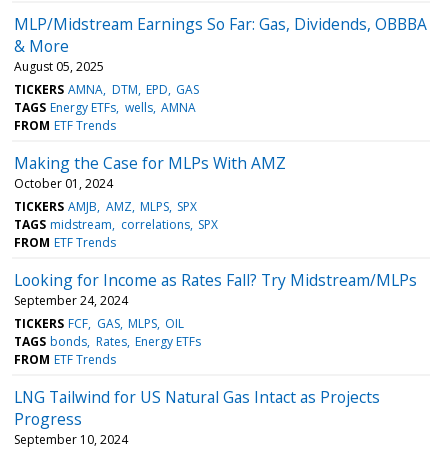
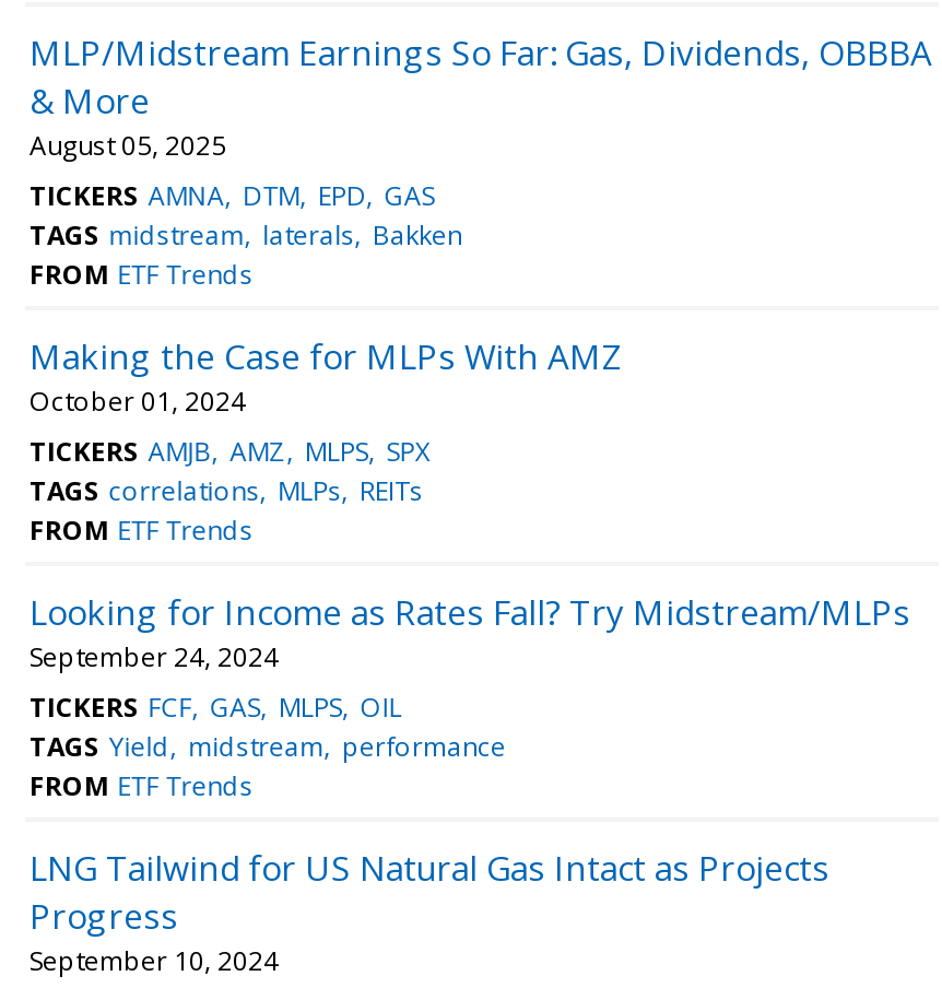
- TAGS Energy ETFs wells AMNA
+ TAGS midstream laterals Bakken

- TAGS midstream correlations SPX
+ TAGS correlations MLPs REITs

- TAGS bonds Rates Energy ETFs
+ TAGS Yield midstream performance
